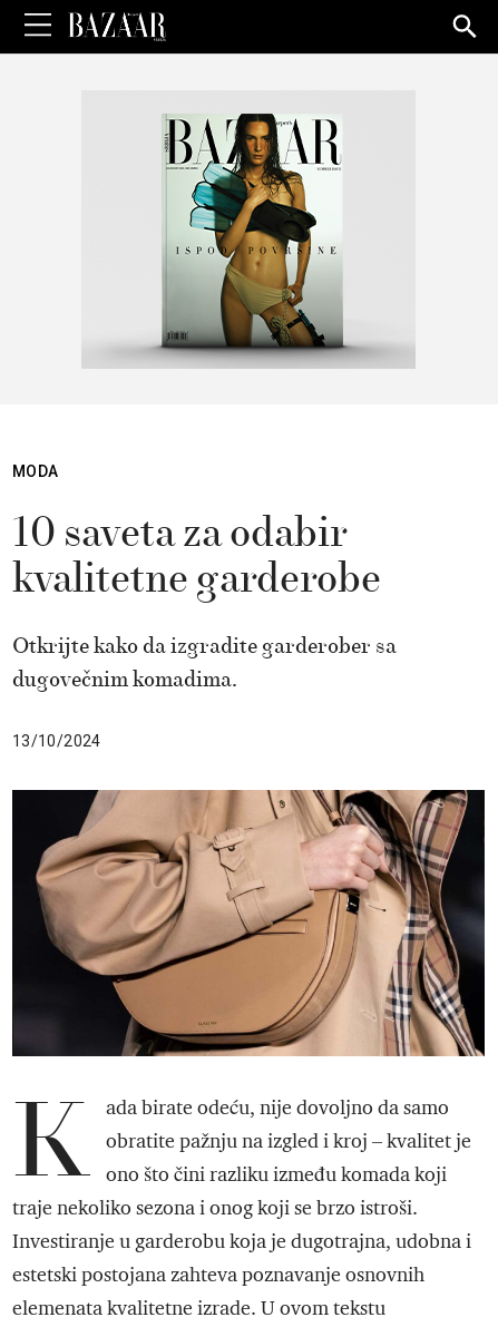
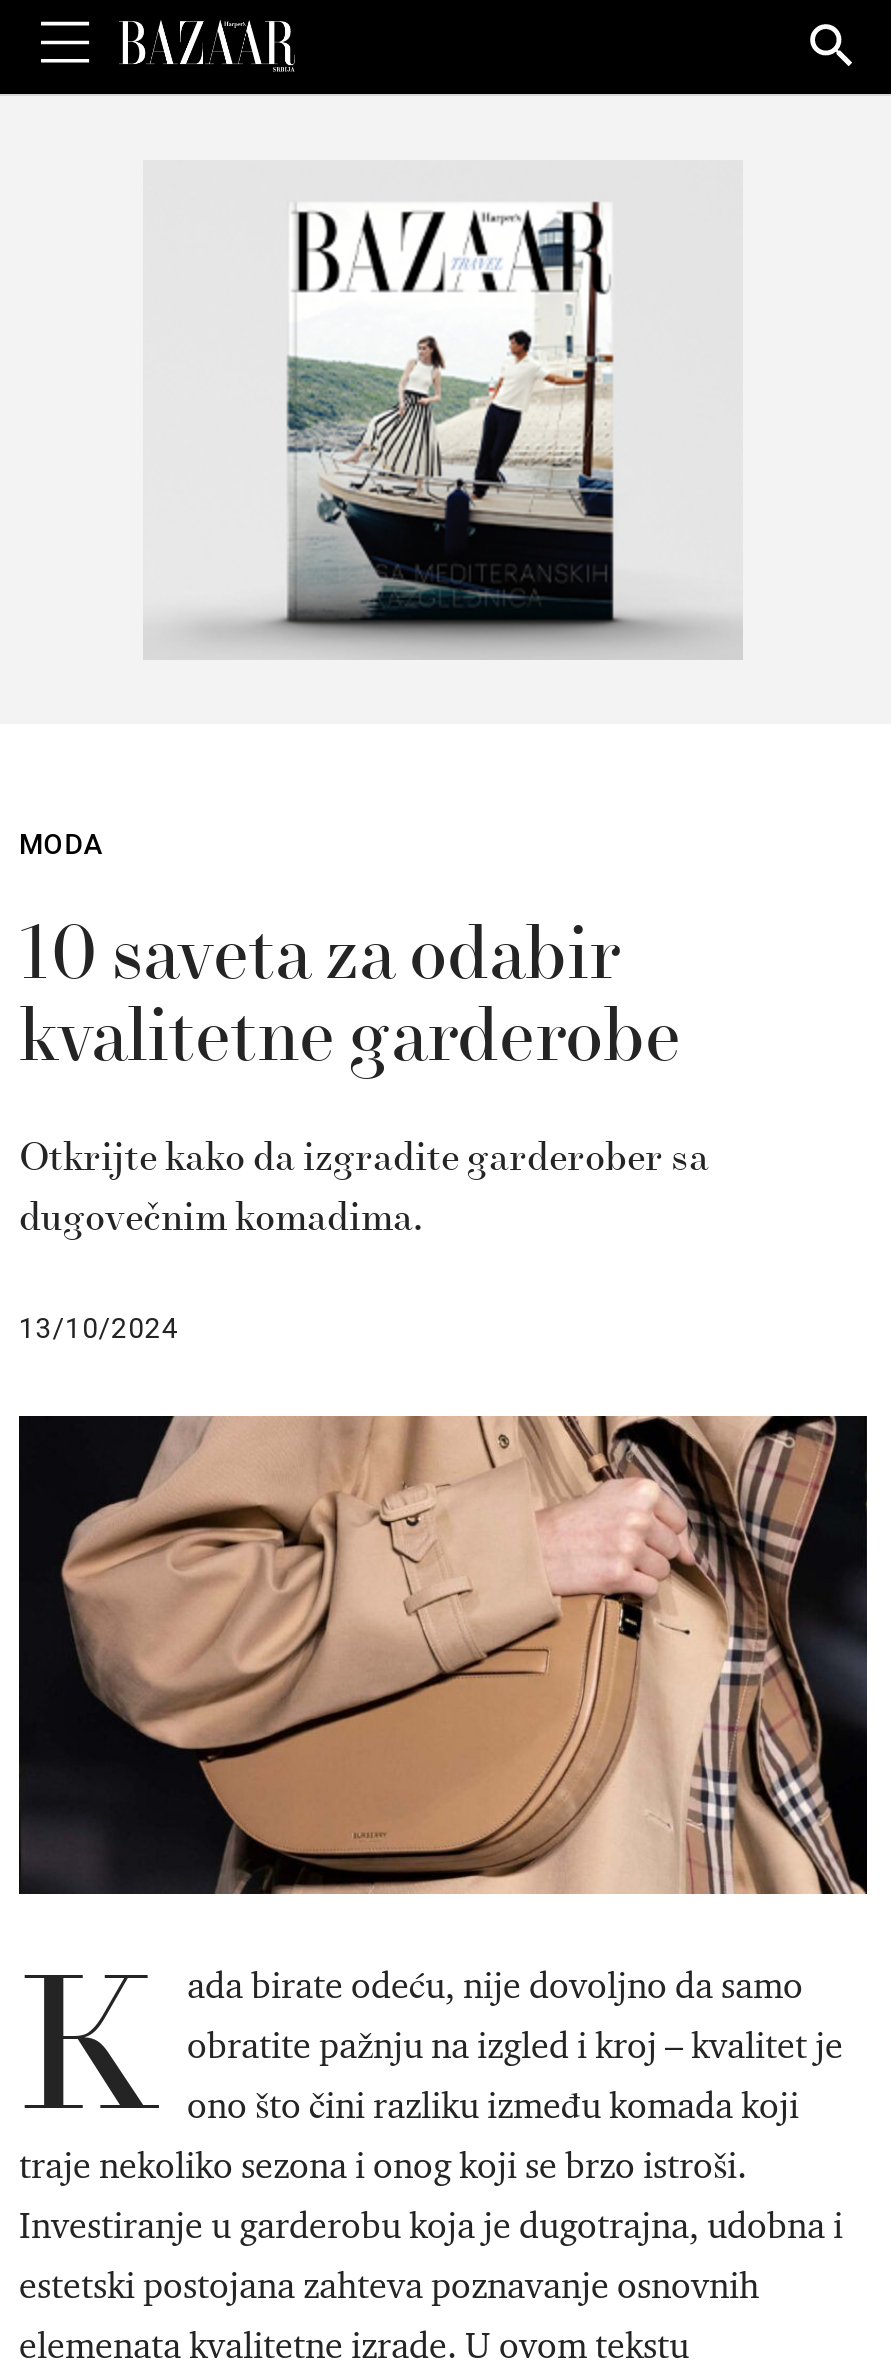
- [image]
+ [image]
